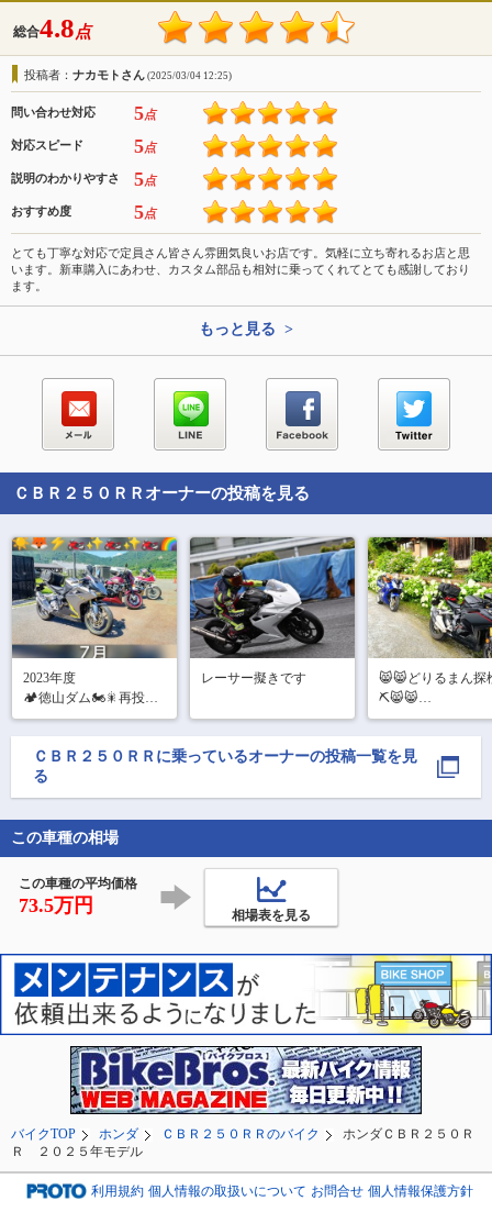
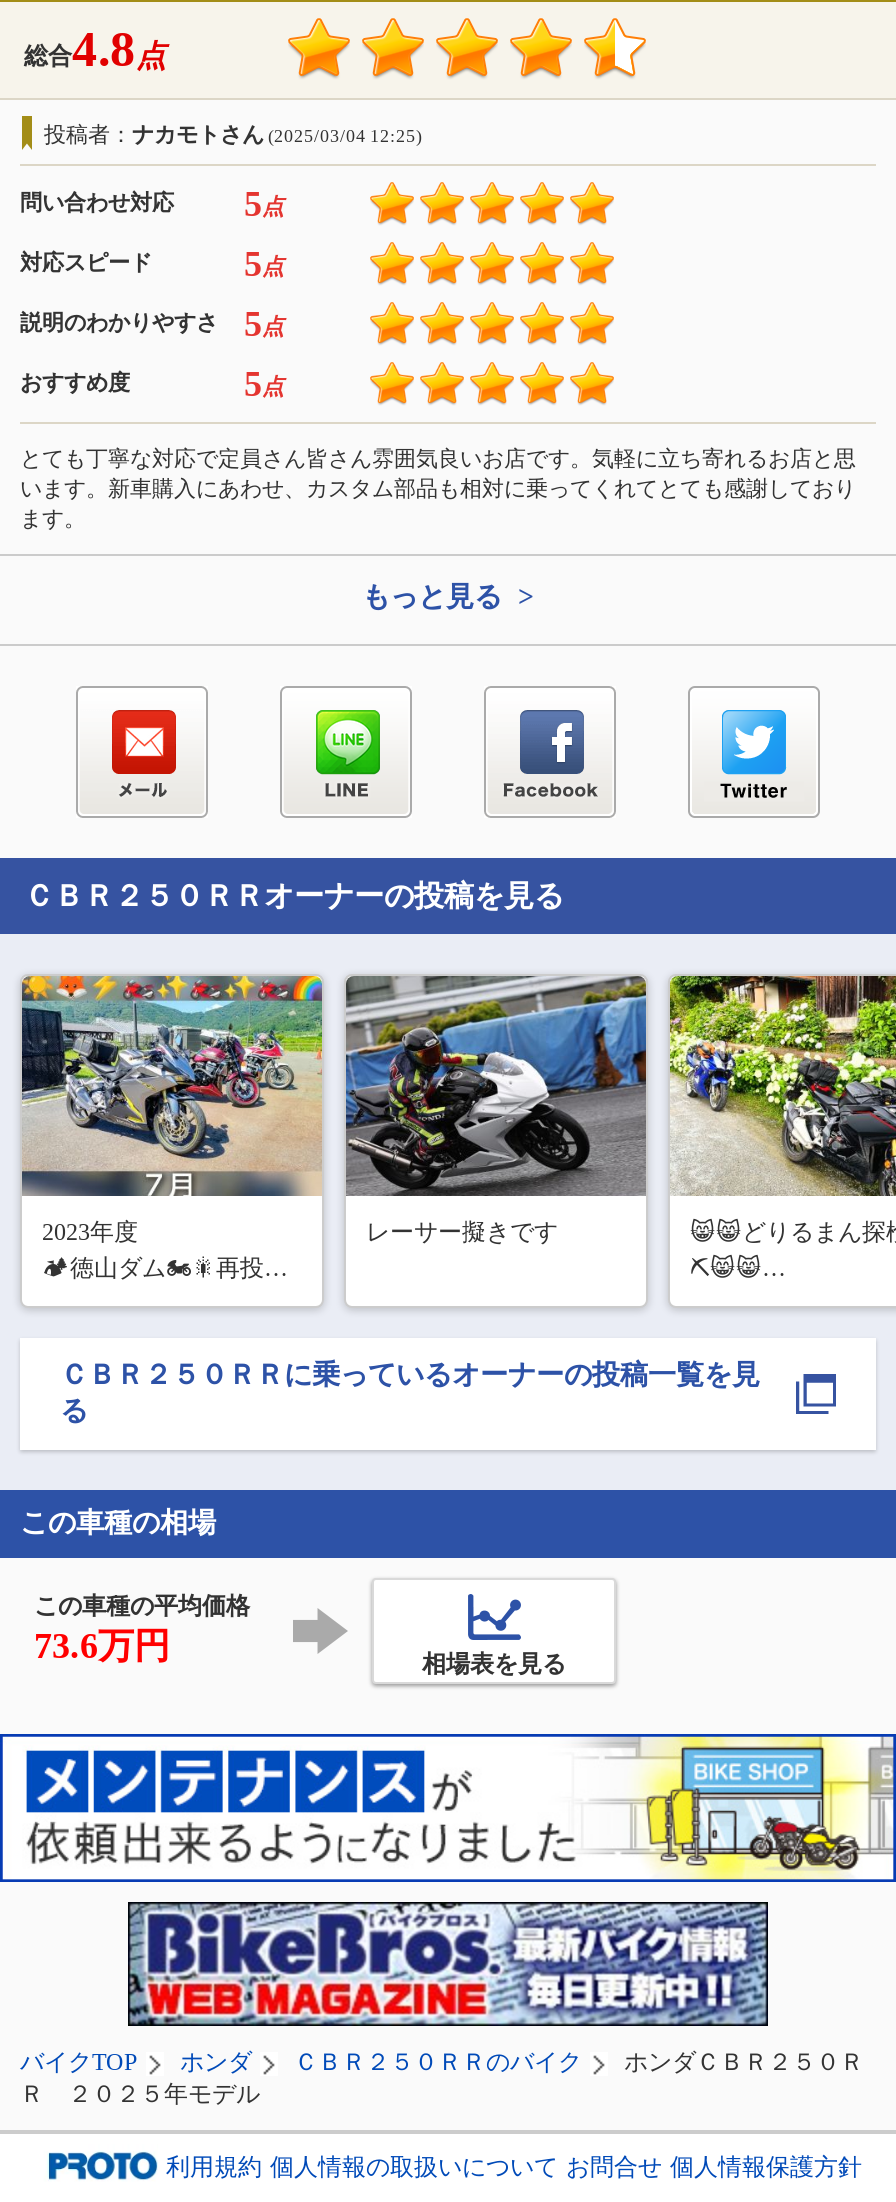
- 73.5万円
+ 73.6万円
